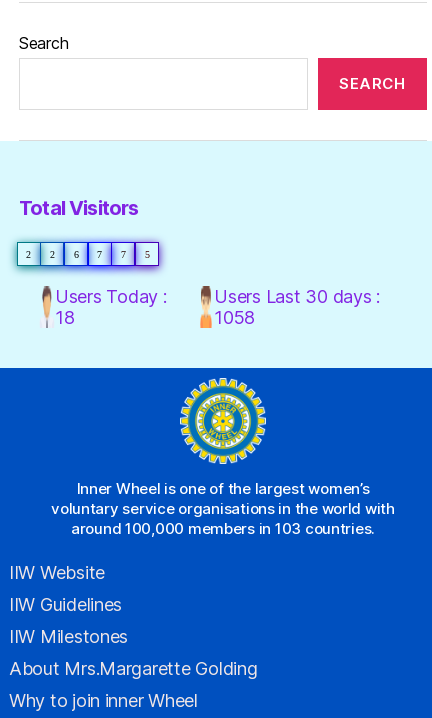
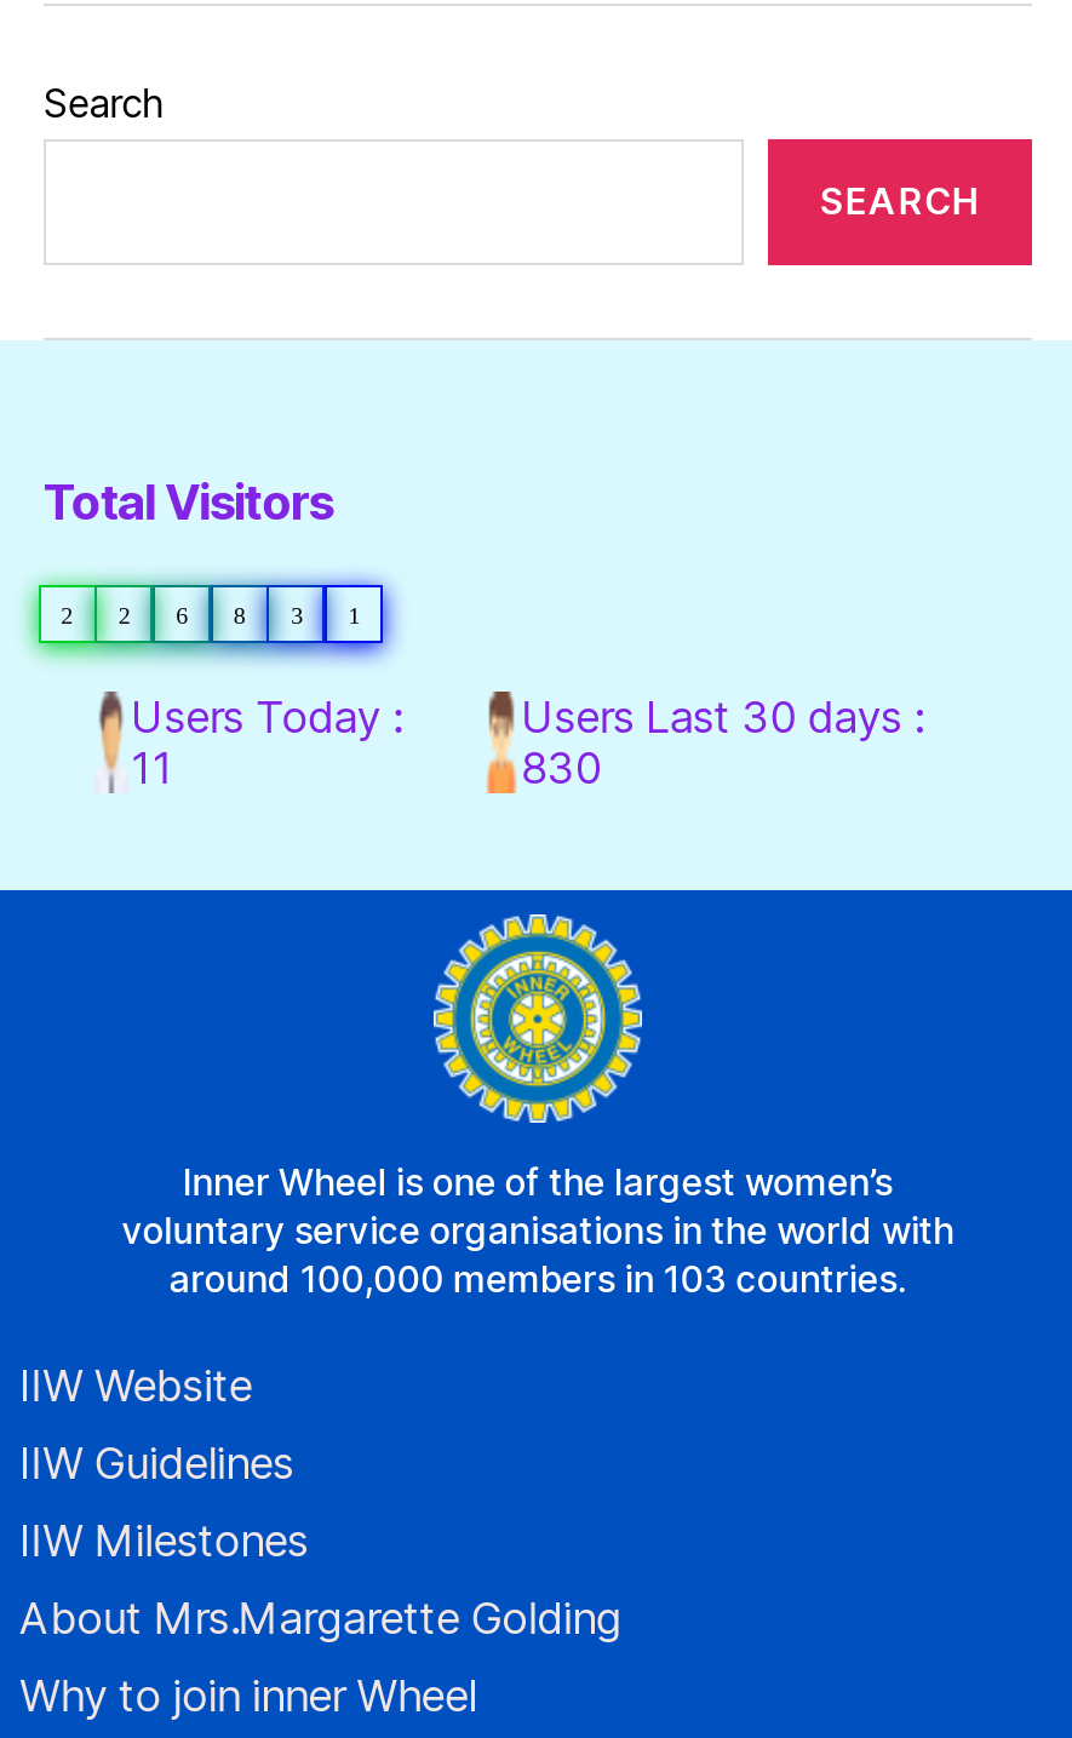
- 7
+ 8

- 7
+ 3

- 5
+ 1

- 18
+ 11

- 1058
+ 830
